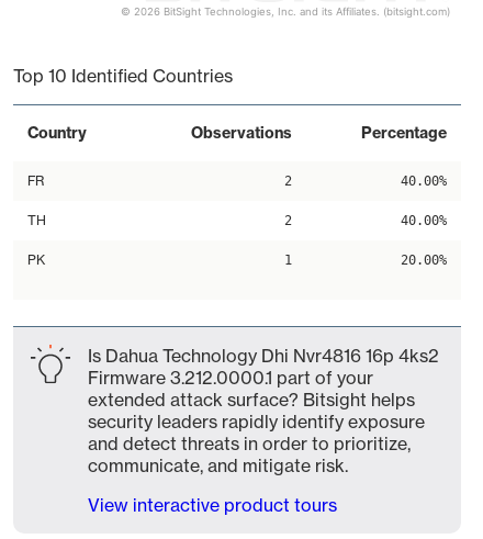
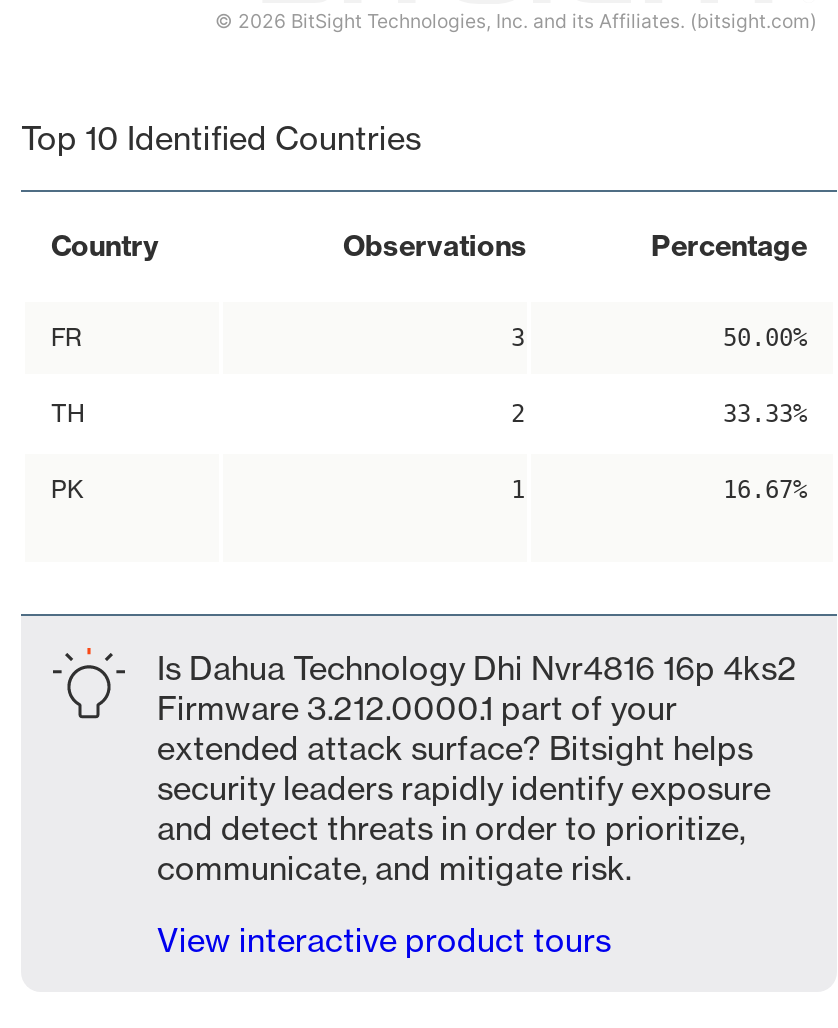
- 2
+ 3

- 40.00%
+ 50.00%

- 40.00%
+ 33.33%

- 20.00%
+ 16.67%
